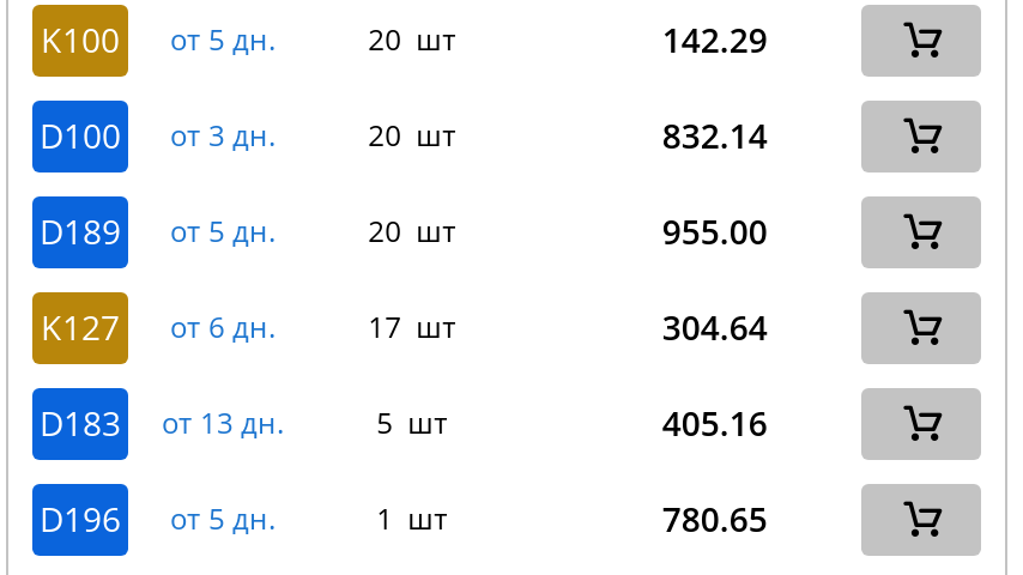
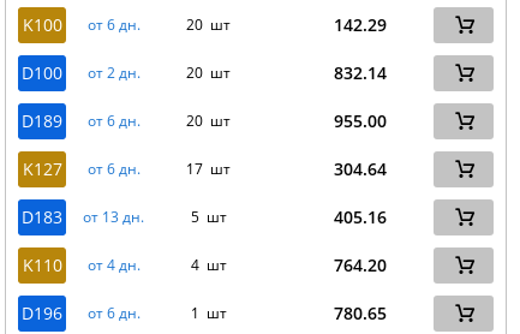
- K100 от 5 дн.
+ K100 от 6 дн.

- D100 от 3 дн.
+ D100 от 2 дн.

- D189 от 5 дн.
+ D189 от 6 дн.

+ K110
+ от 4 дн.
+ 4 шт
+ 764.20

- D196 от 5 дн.
+ D196 от 6 дн.
